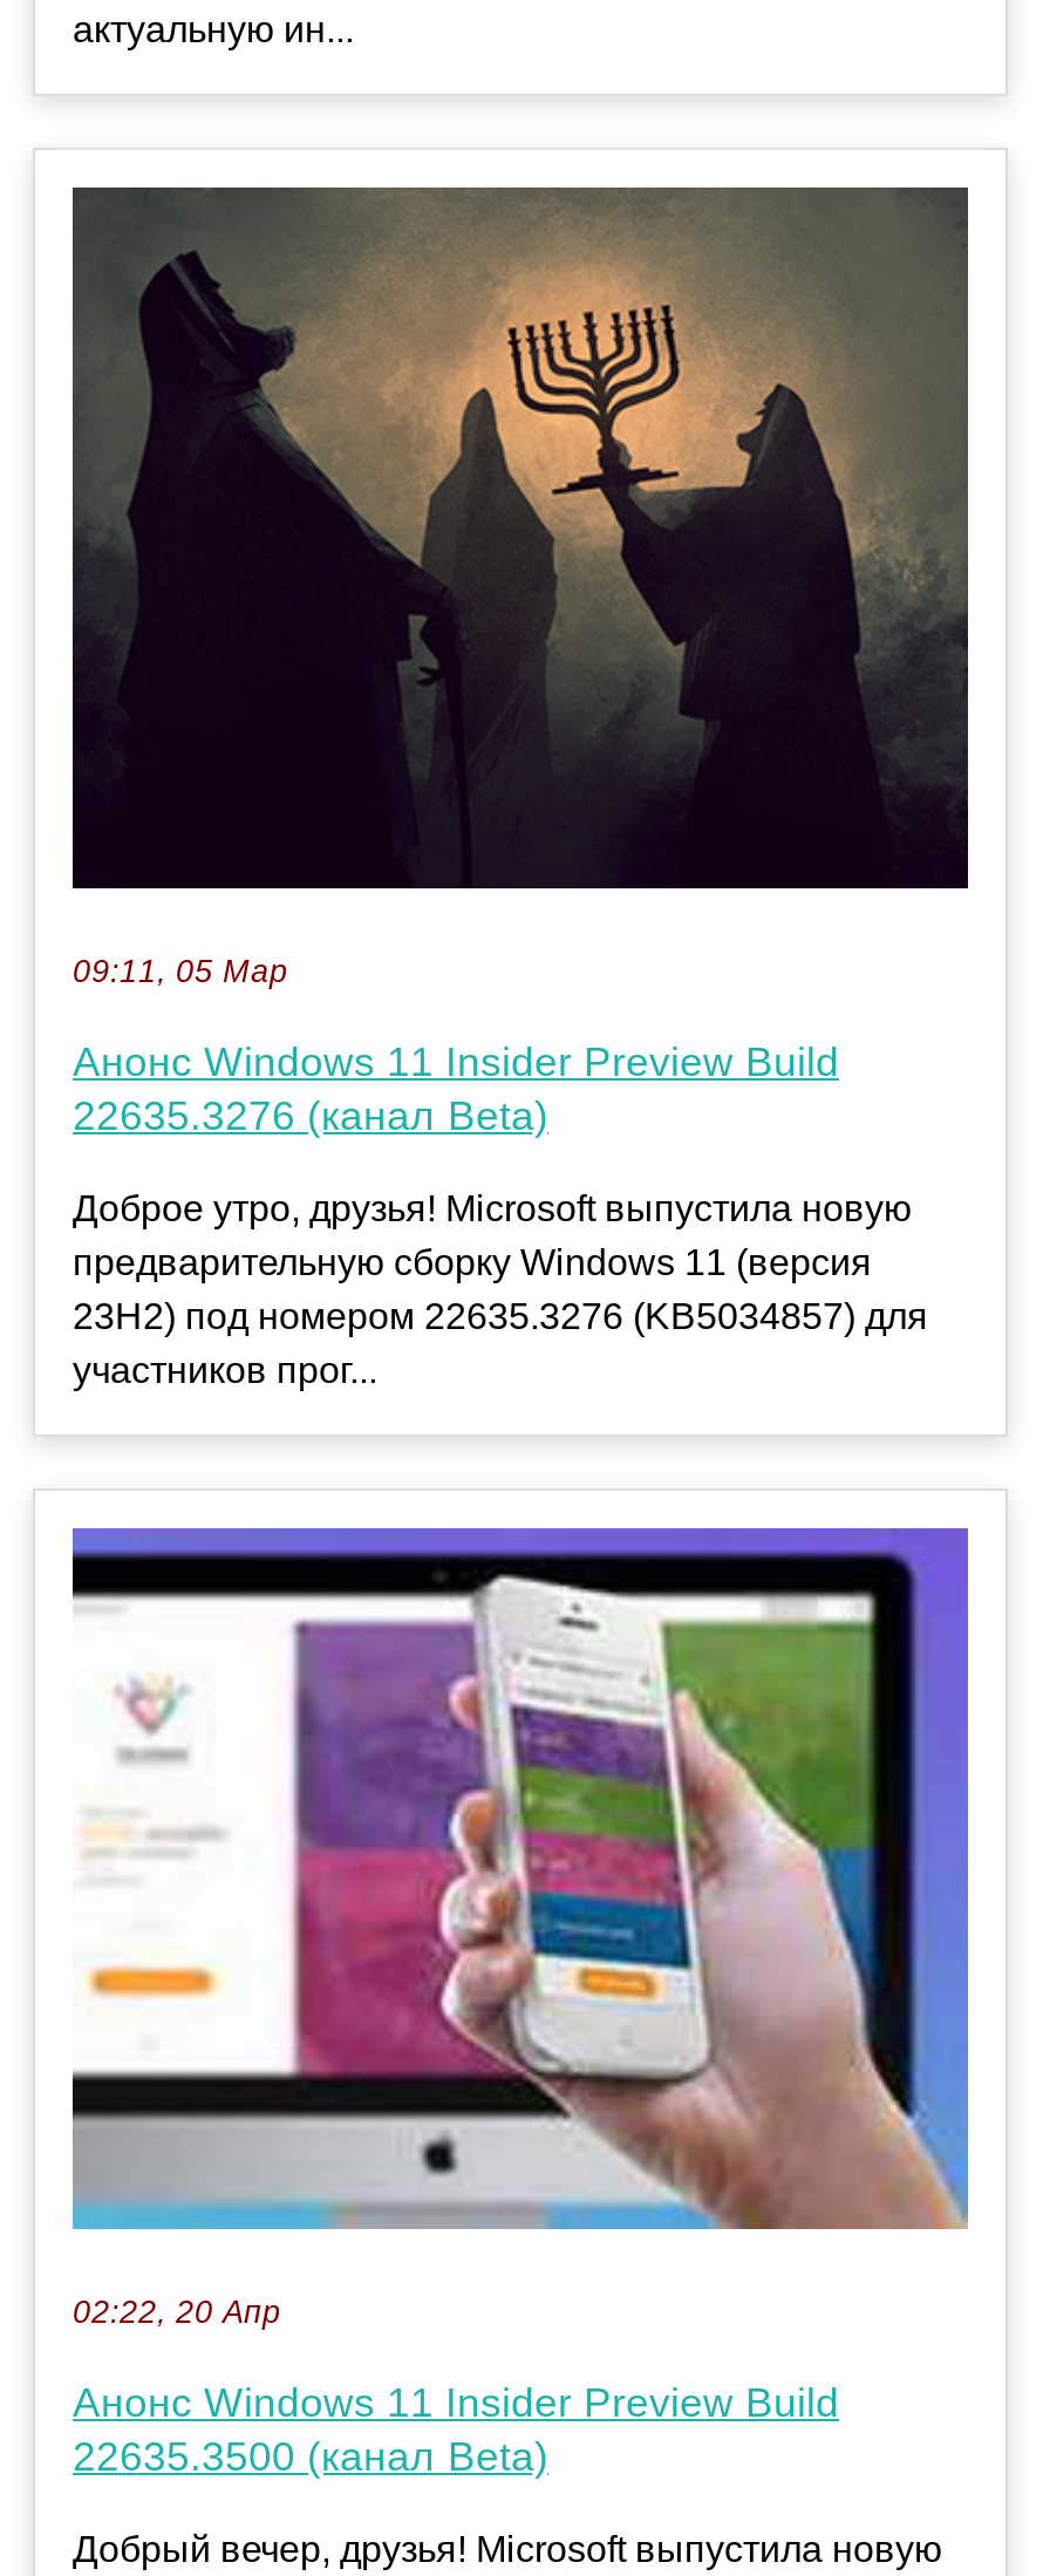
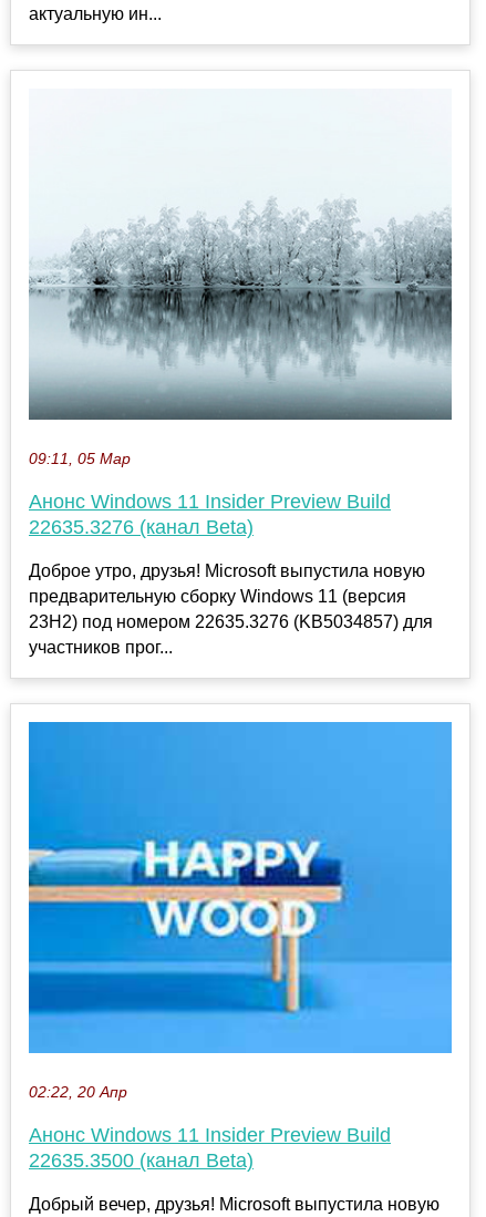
- [image]
+ [image]

- [image]
+ [image]
